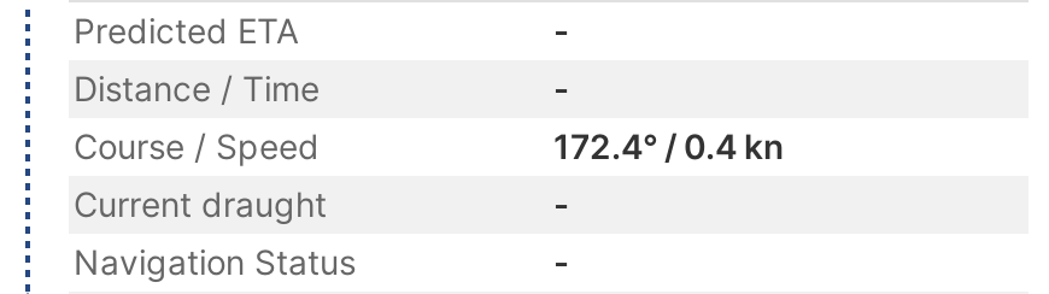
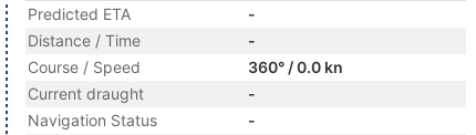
- 172.4° / 0.4 kn
+ 360° / 0.0 kn
